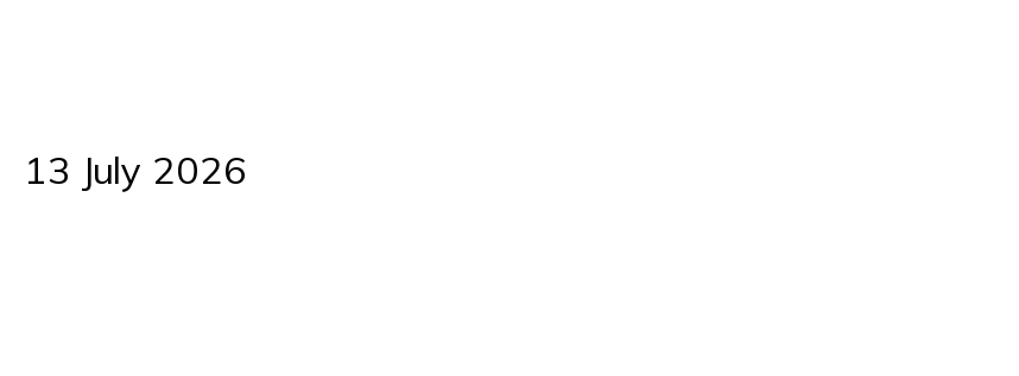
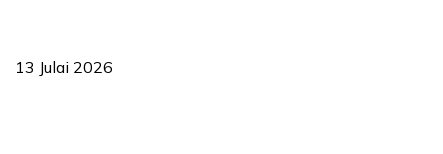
- 13 July 2026
+ 13 Julai 2026
